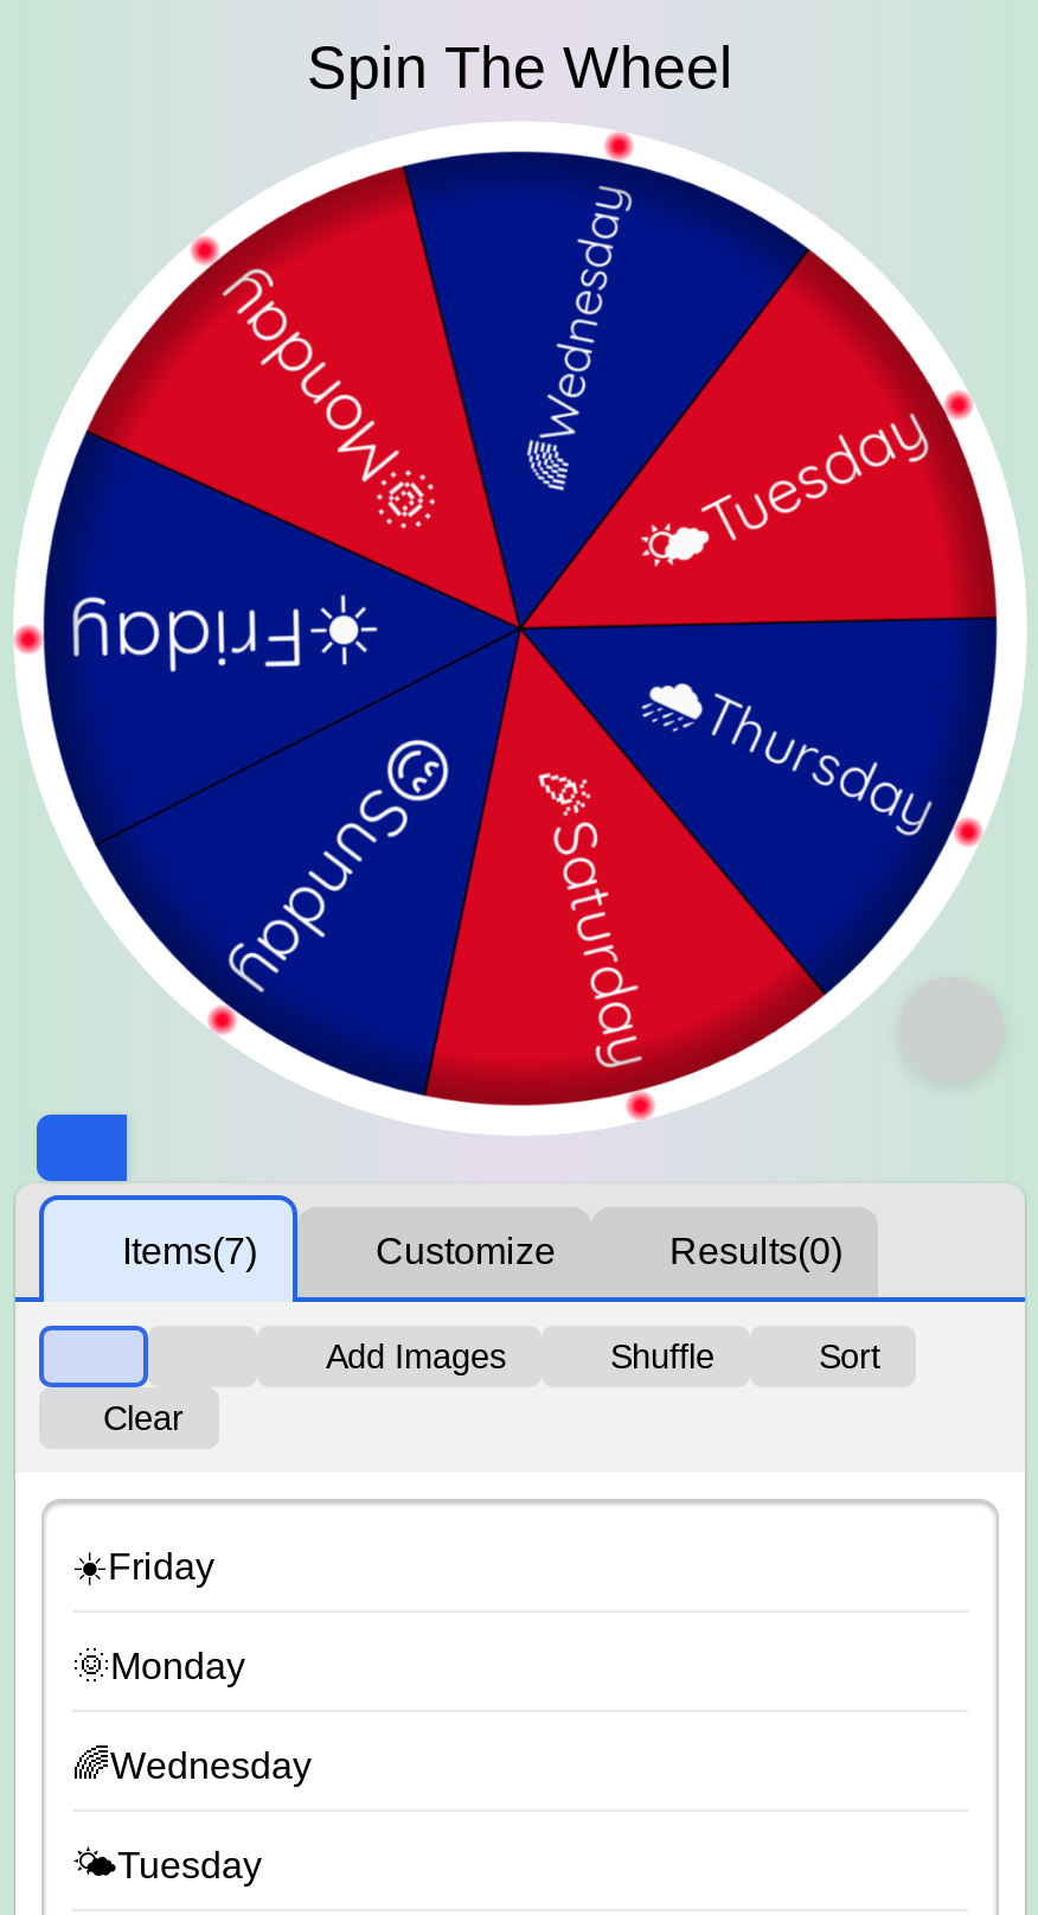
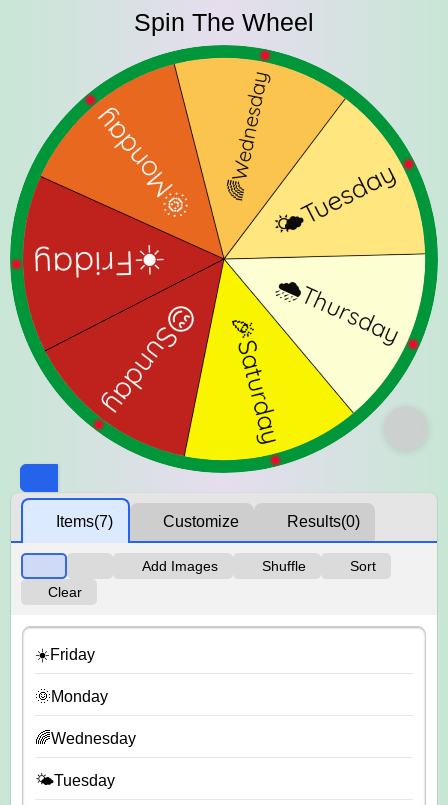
- [image]
+ [image]
